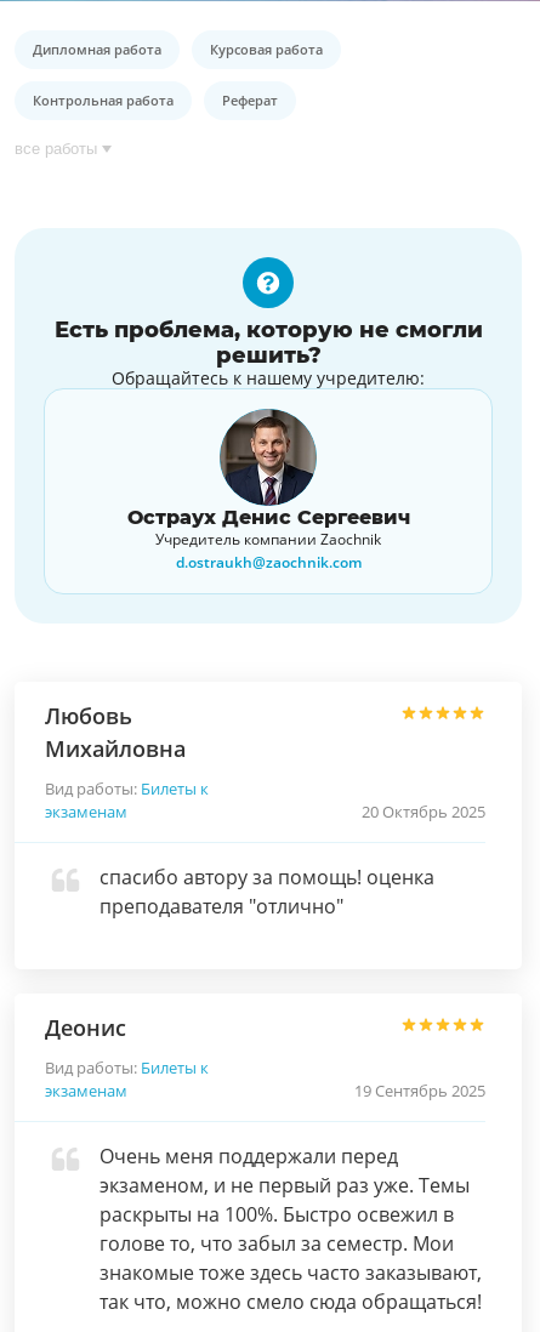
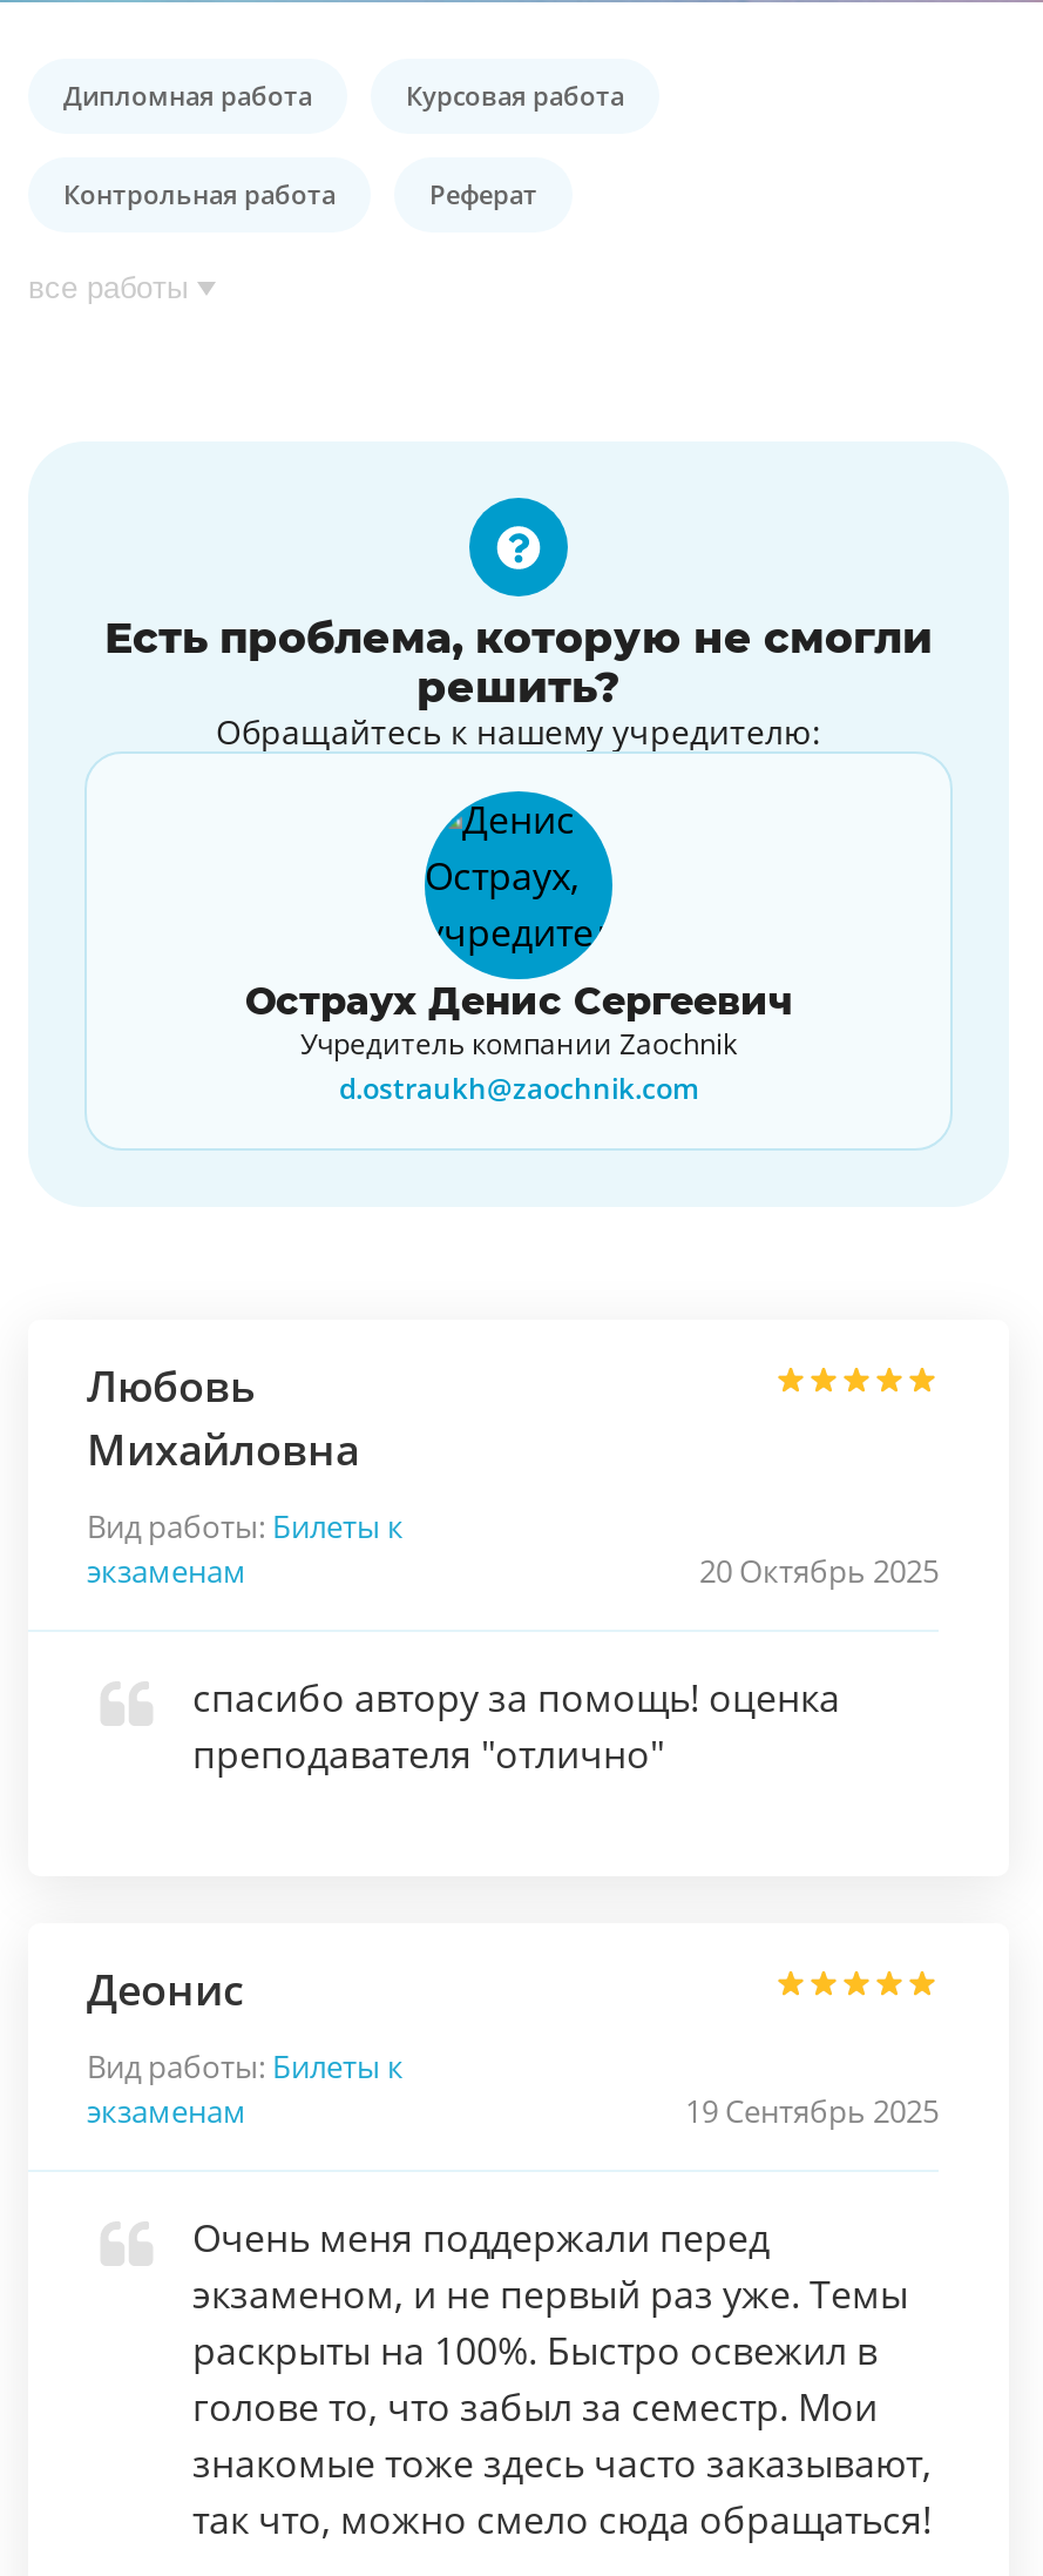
- [image]
+ [image]
